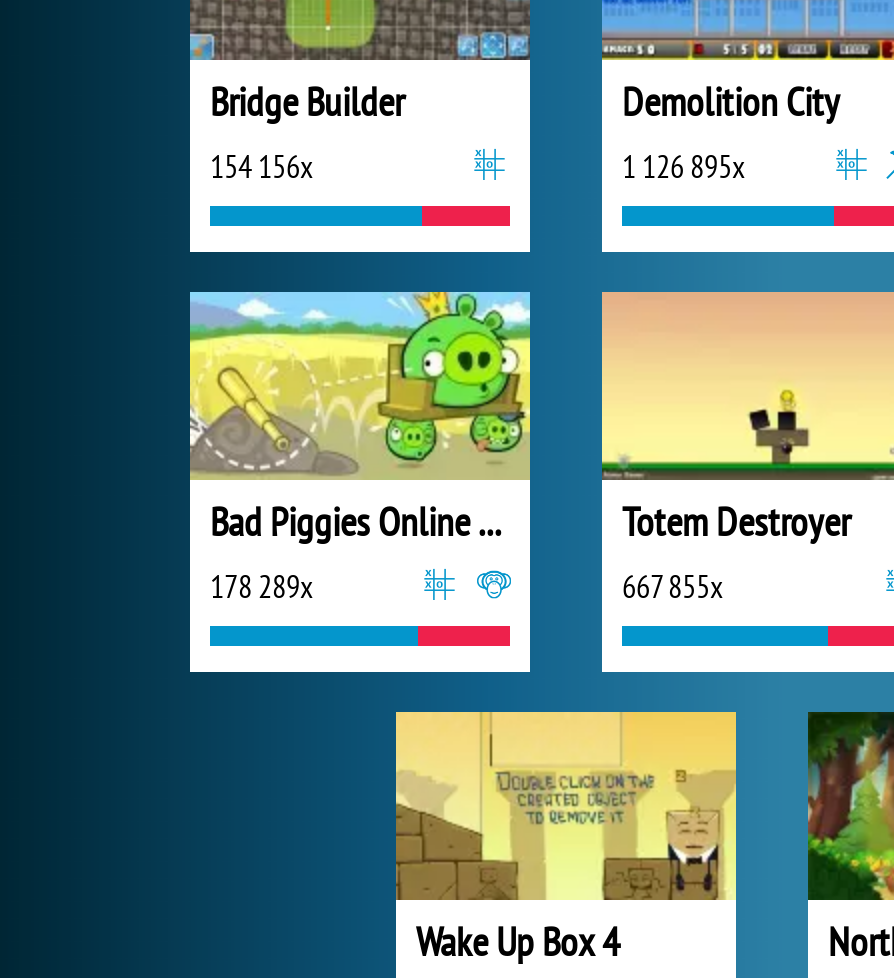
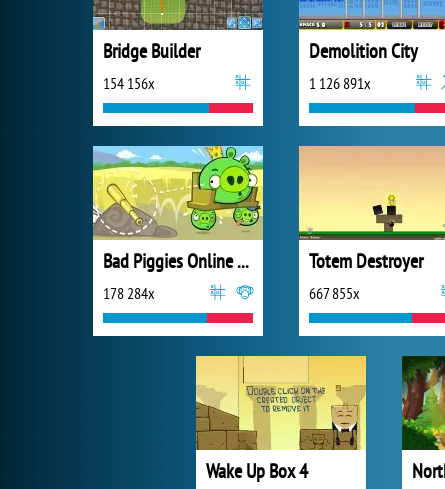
- 1 126 895x
+ 1 126 891x

- 178 289x
+ 178 284x
